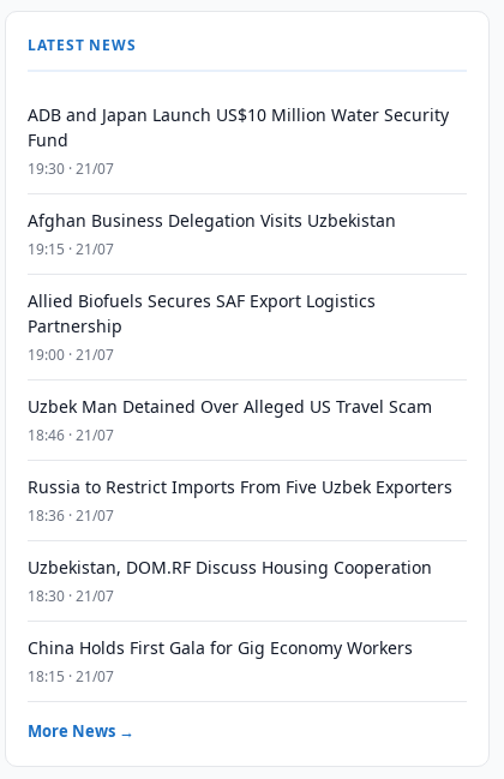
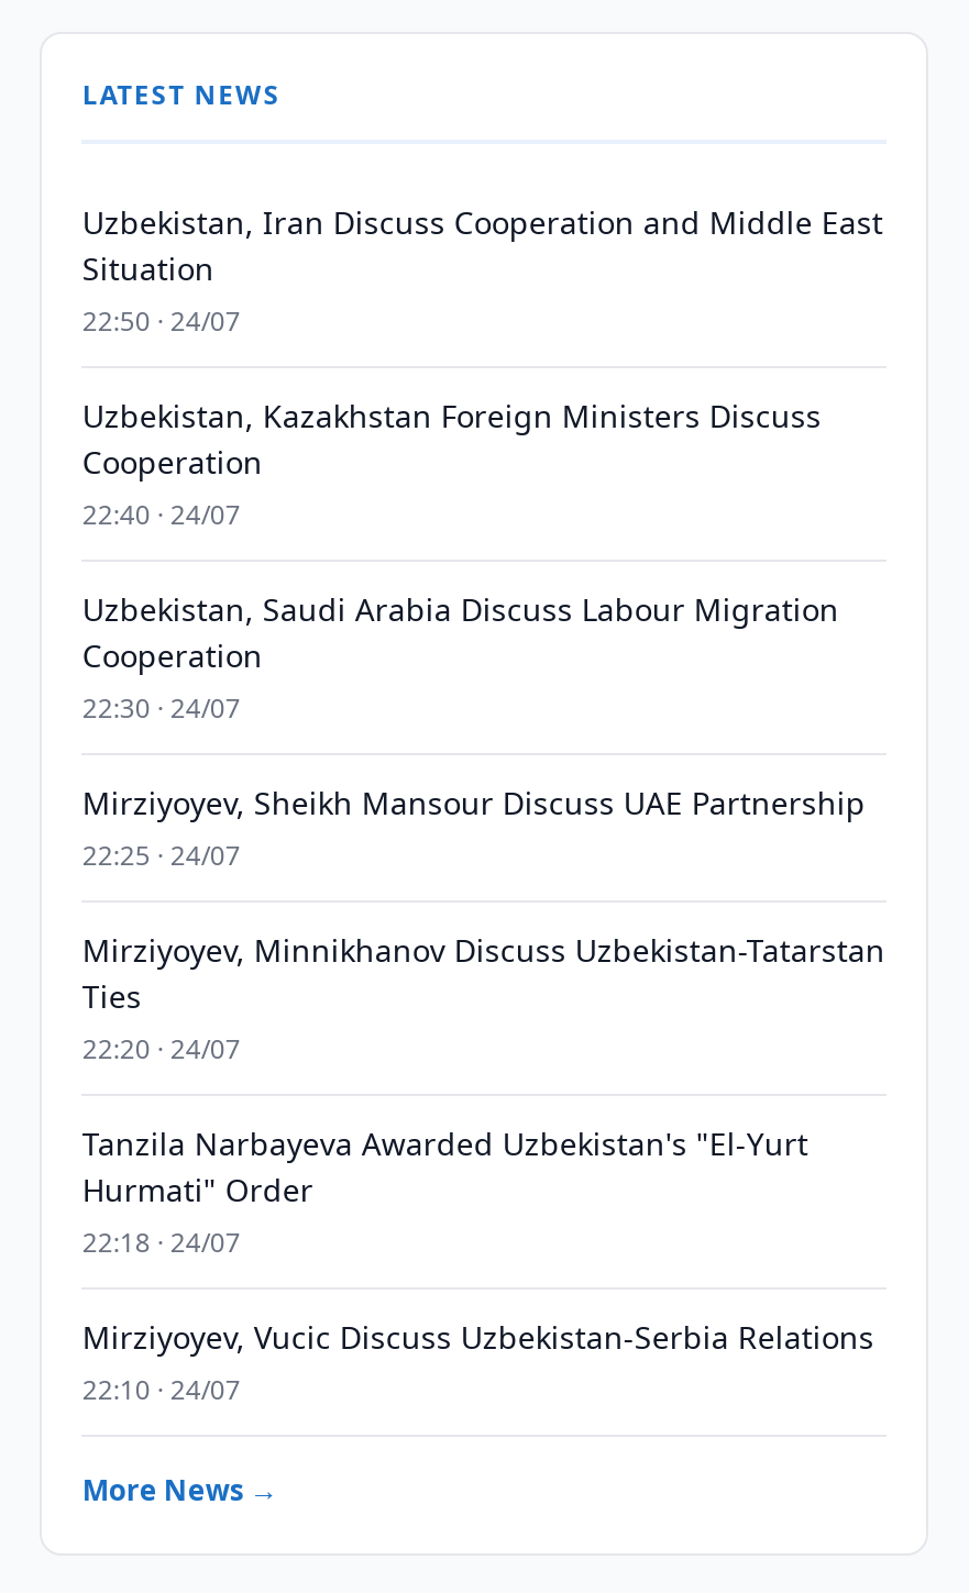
- ADB and Japan Launch US$10 Million Water Security
- Fund
- 19:30 · 21/07
+ Uzbekistan, Iran Discuss Cooperation and Middle East
+ Situation
+ 22:50 · 24/07

- Afghan Business Delegation Visits Uzbekistan
- 19:15 · 21/07
+ Uzbekistan, Kazakhstan Foreign Ministers Discuss
+ Cooperation
+ 22:40 · 24/07

- Allied Biofuels Secures SAF Export Logistics
- Partnership
- 19:00 · 21/07
+ Uzbekistan, Saudi Arabia Discuss Labour Migration
+ Cooperation
+ 22:30 · 24/07

- Uzbek Man Detained Over Alleged US Travel Scam
- 18:46 · 21/07
+ Mirziyoyev, Sheikh Mansour Discuss UAE Partnership
+ 22:25 · 24/07

- Russia to Restrict Imports From Five Uzbek Exporters
- 18:36 · 21/07
+ Mirziyoyev, Minnikhanov Discuss Uzbekistan-Tatarstan
+ Ties
+ 22:20 · 24/07

- Uzbekistan, DOM.RF Discuss Housing Cooperation
- 18:30 · 21/07
+ Tanzila Narbayeva Awarded Uzbekistan's "El-Yurt
+ Hurmati" Order
+ 22:18 · 24/07

- China Holds First Gala for Gig Economy Workers
- 18:15 · 21/07
+ Mirziyoyev, Vucic Discuss Uzbekistan-Serbia Relations
+ 22:10 · 24/07
